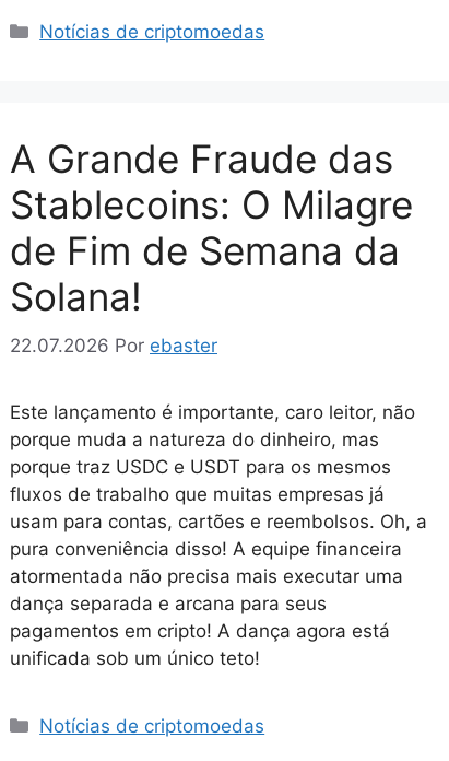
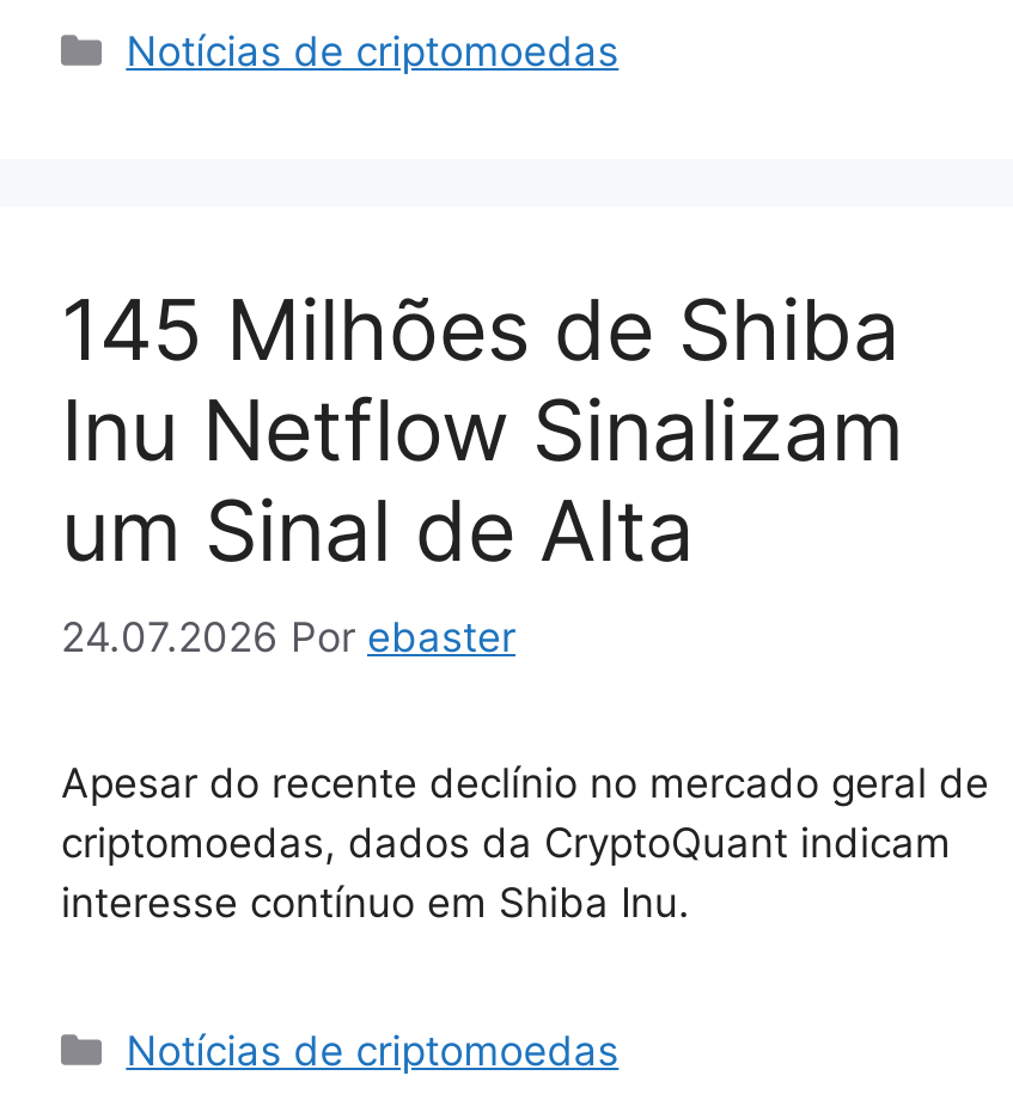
- A Grande Fraude das
- Stablecoins: O Milagre
- de Fim de Semana da
- Solana!
- 22.07.2026 Por ebaster
+ 145 Milhões de Shiba
+ Inu Netflow Sinalizam
+ um Sinal de Alta
+ 24.07.2026 Por ebaster

- Este lançamento é importante, caro leitor, não
- porque muda a natureza do dinheiro, mas
- porque traz USDC e USDT para os mesmos
- fluxos de trabalho que muitas empresas já
- usam para contas, cartões e reembolsos. Oh, a
- pura conveniência disso! A equipe financeira
- atormentada não precisa mais executar uma
- dança separada e arcana para seus
- pagamentos em cripto! A dança agora está
- unificada sob um único teto!
+ Apesar do recente declínio no mercado geral de
+ criptomoedas, dados da CryptoQuant indicam
+ interesse contínuo em Shiba Inu.
